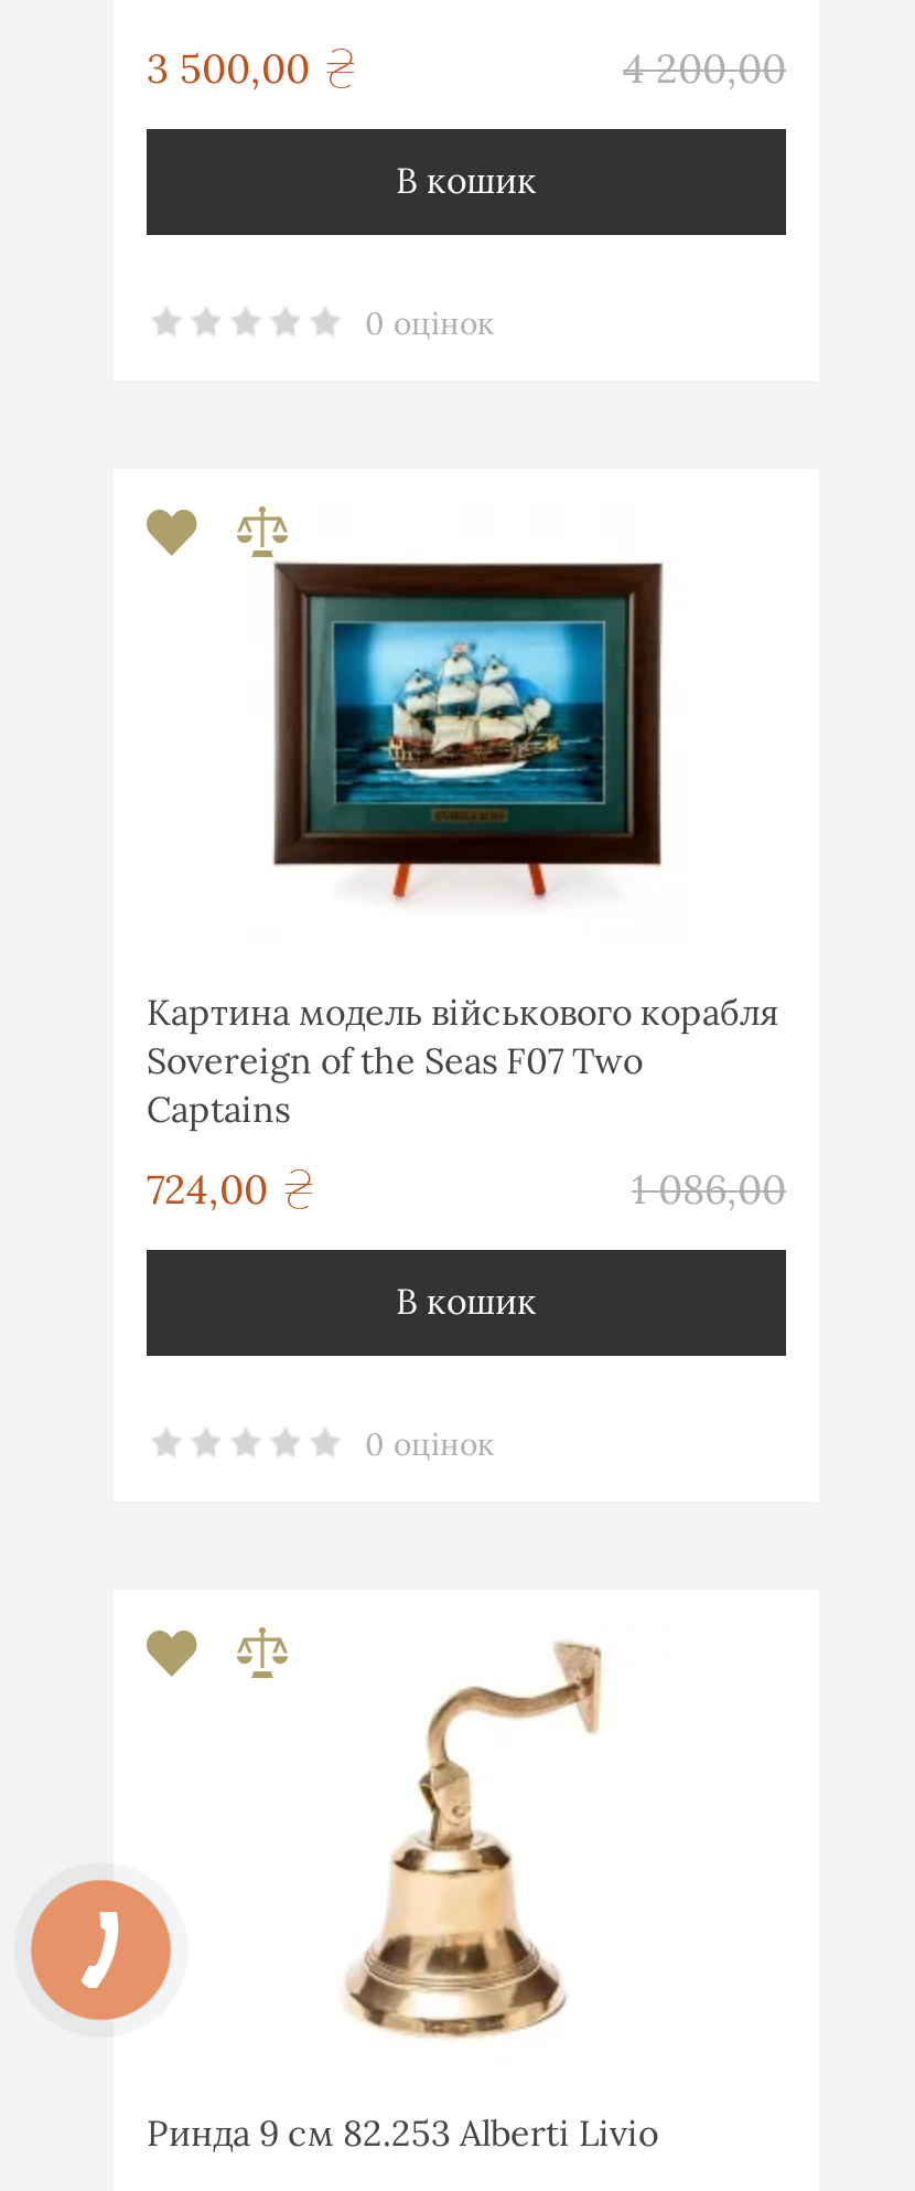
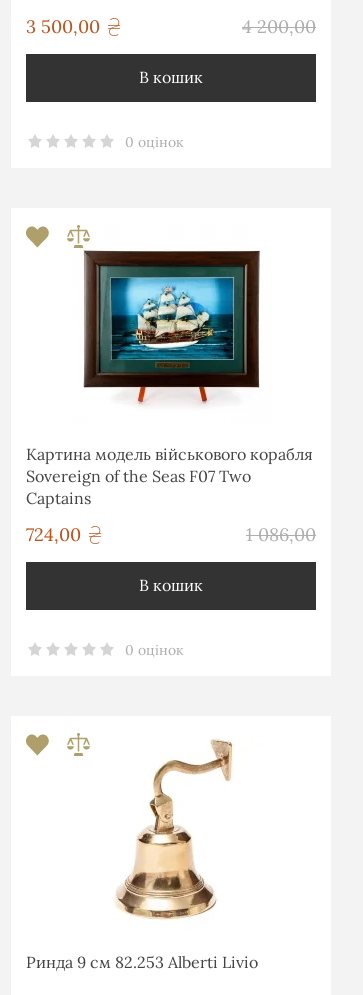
- [image]
